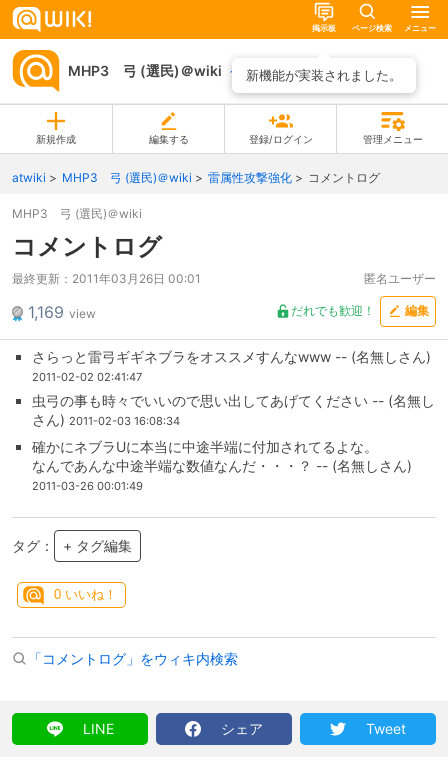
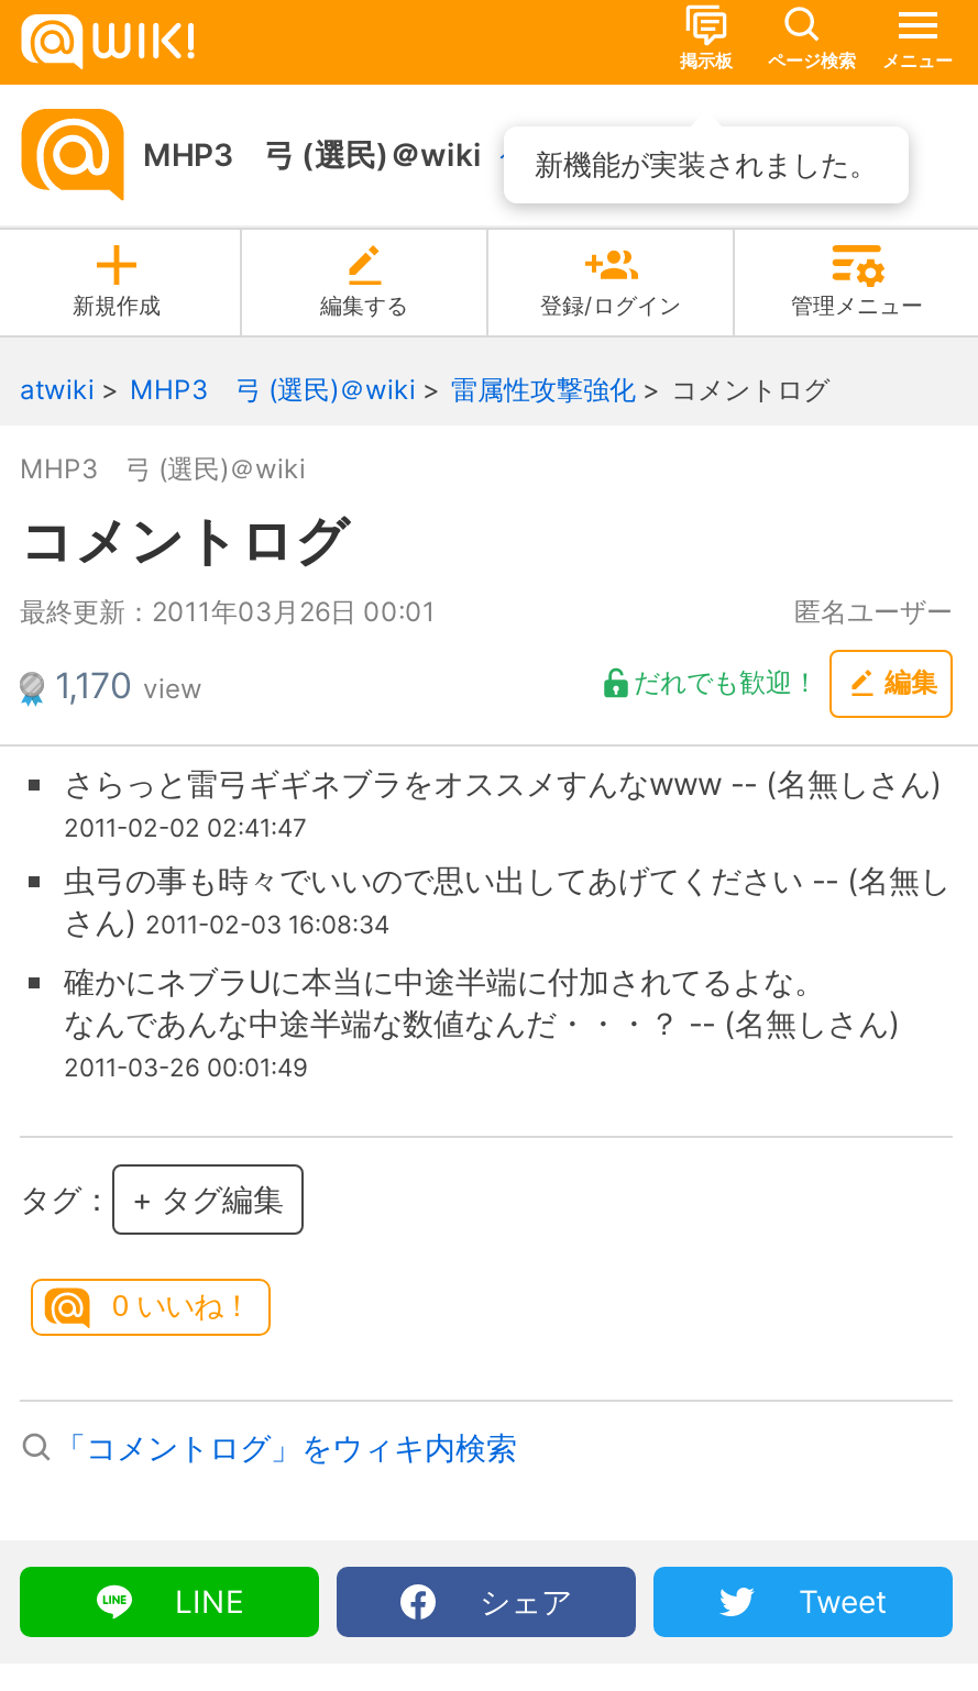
- 1,169 view
+ 1,170 view
